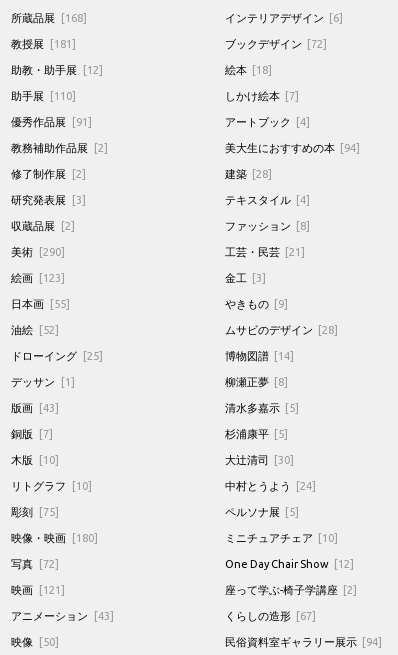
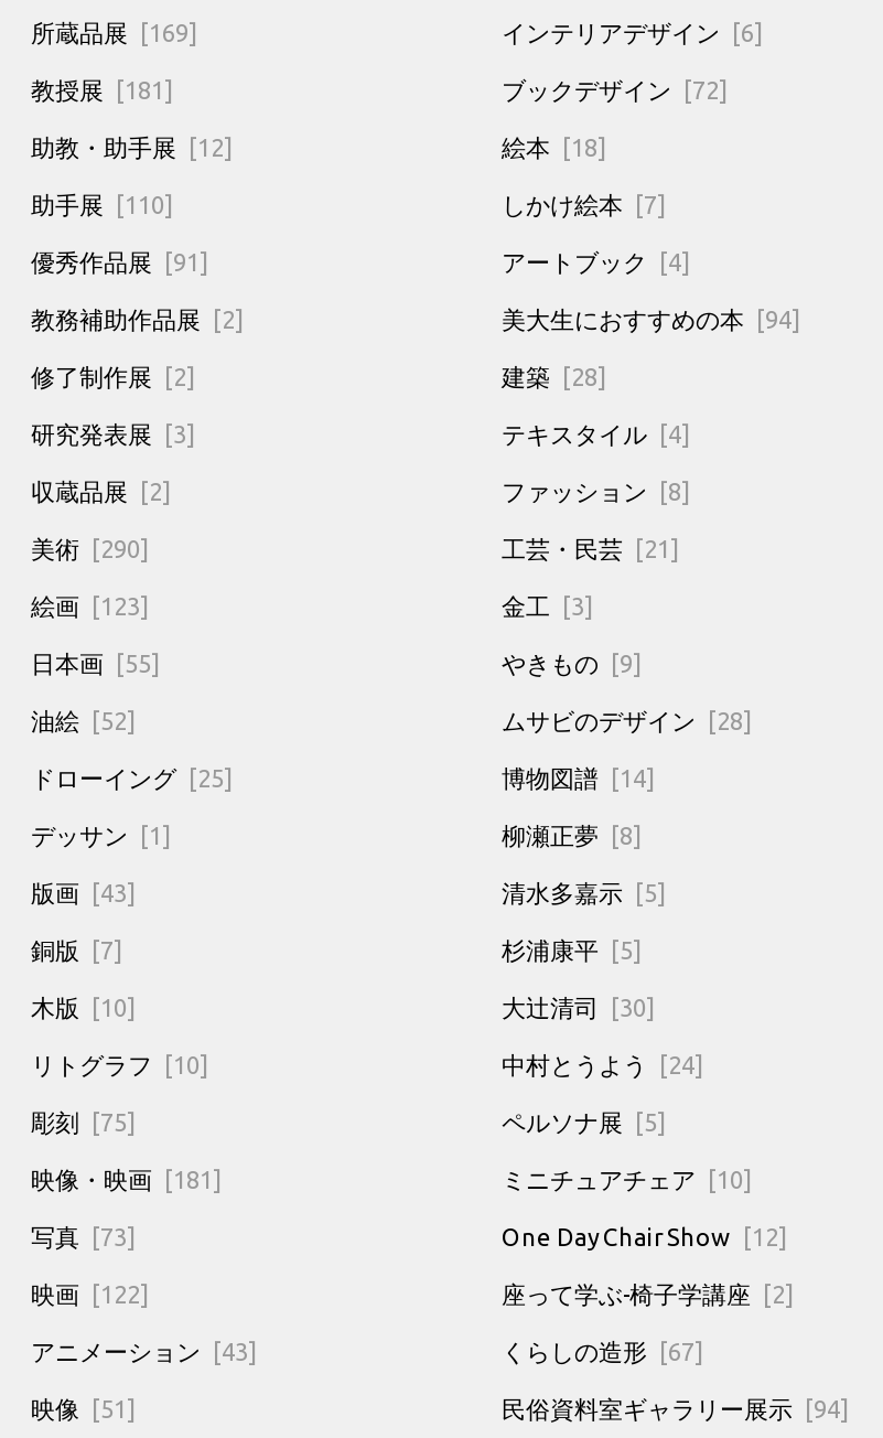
- 所蔵品展 [168]
+ 所蔵品展 [169]

- 映像・映画 [180]
+ 映像・映画 [181]

- 写真 [72]
+ 写真 [73]

- 映画 [121]
+ 映画 [122]

- 映像 [50]
+ 映像 [51]
